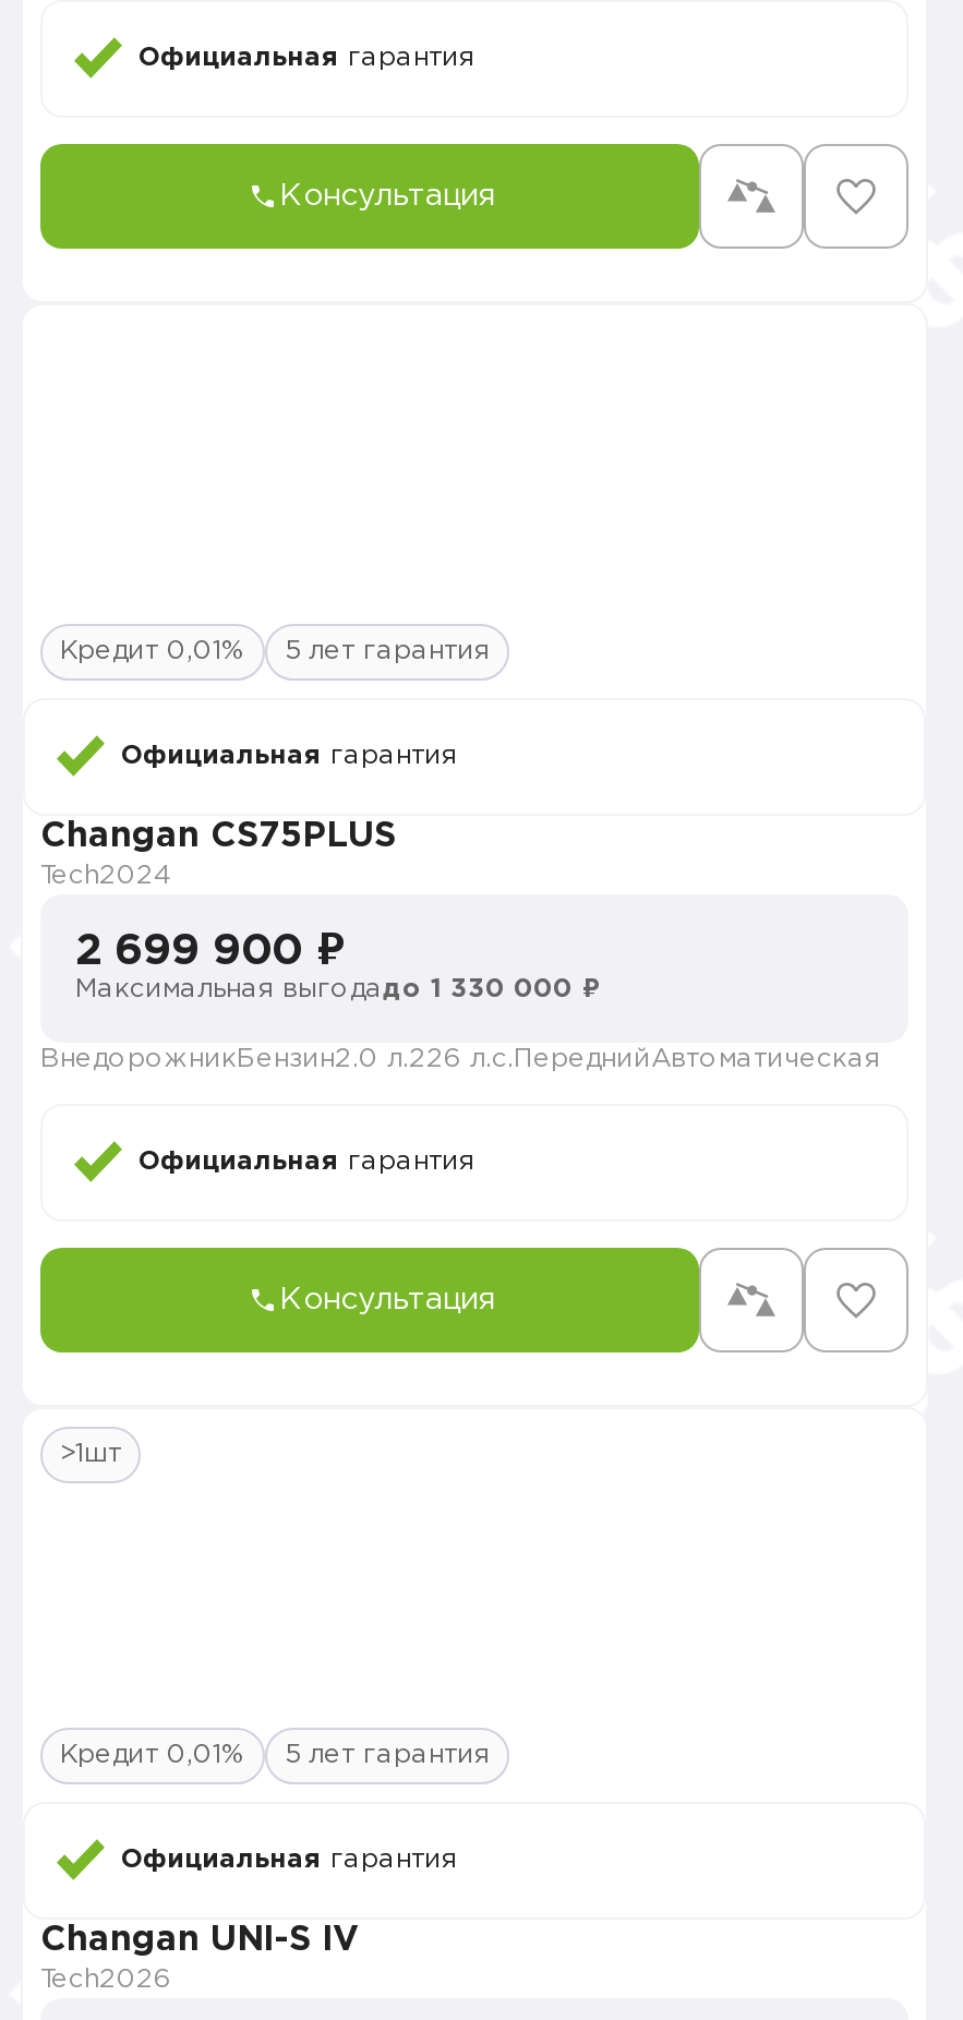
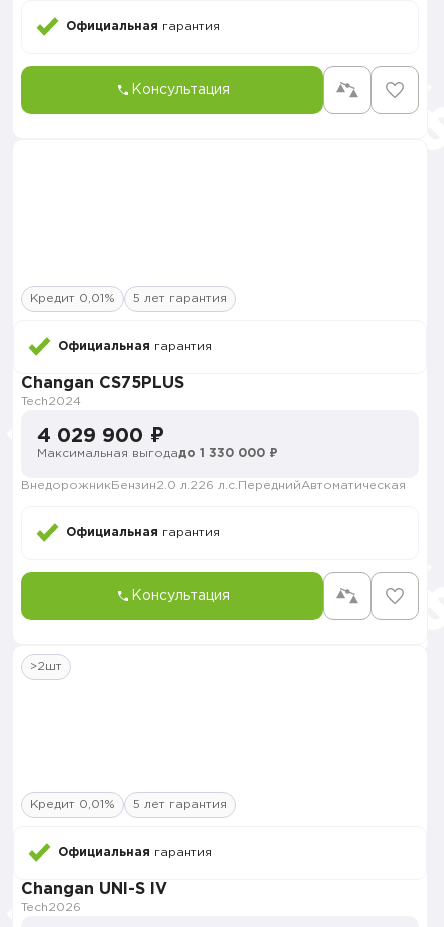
- 2 699 900 ₽
+ 4 029 900 ₽

- >1шт
+ >2шт
